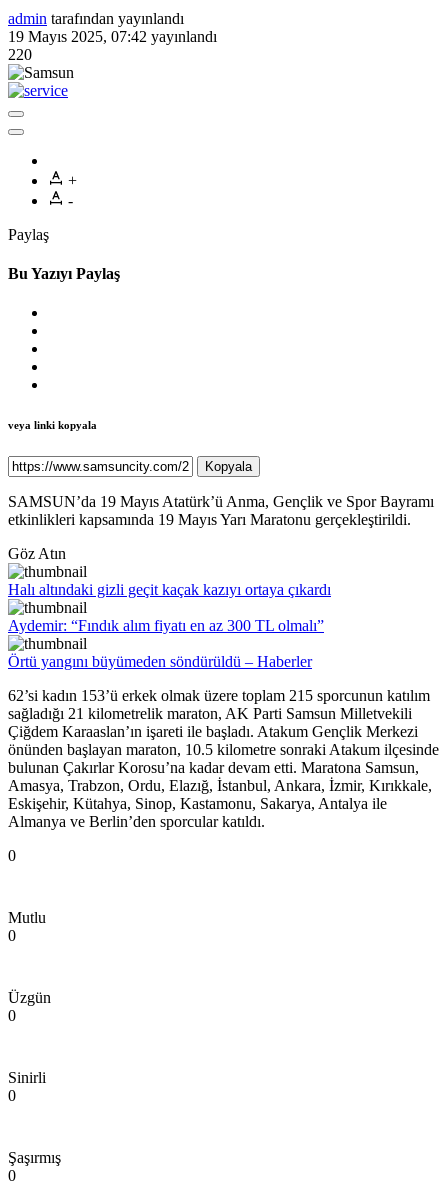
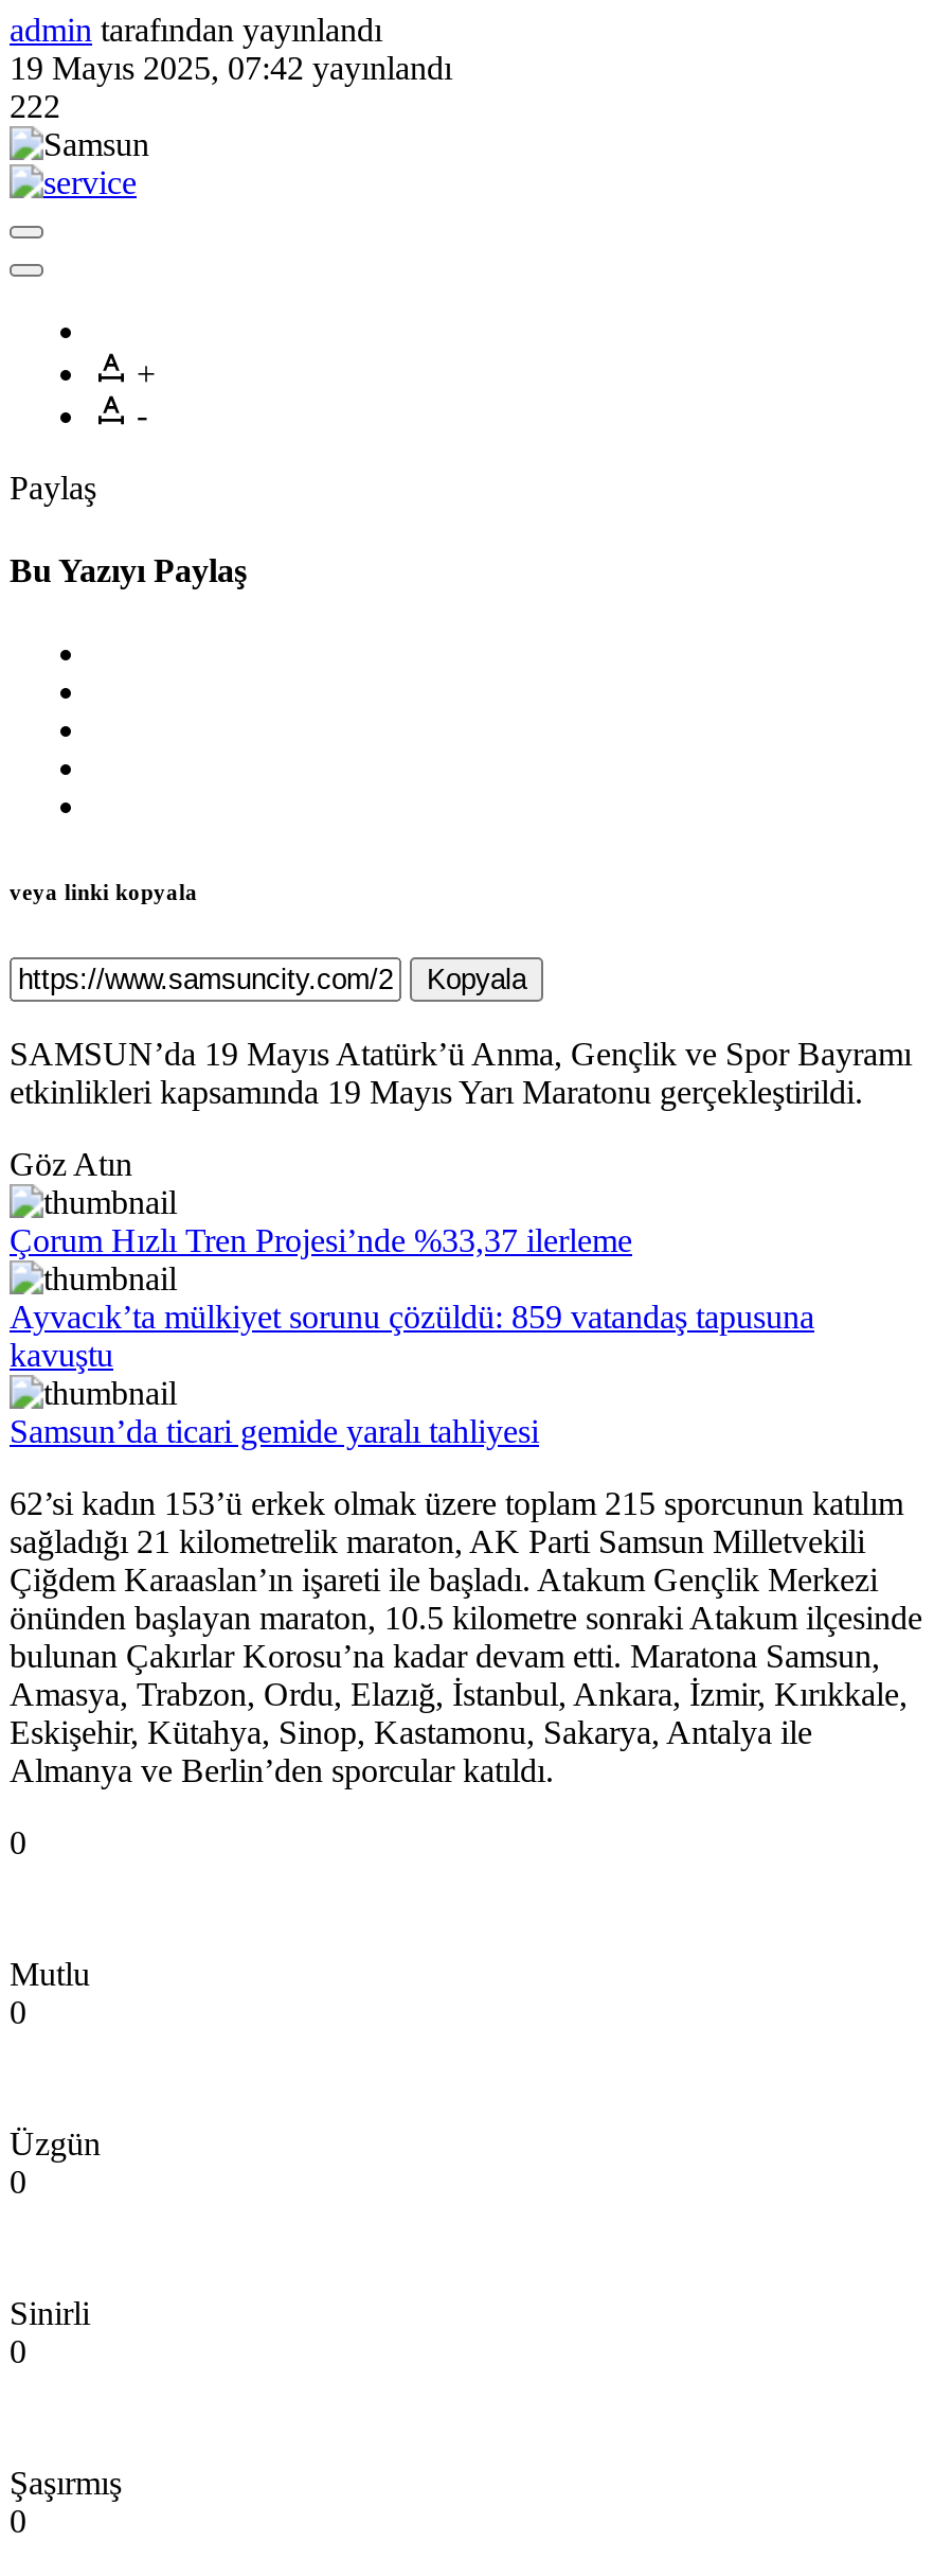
- 220
+ 222

- Halı altındaki gizli geçit kaçak kazıyı ortaya çıkardı
+ Çorum Hızlı Tren Projesi’nde %33,37 ilerleme

- Aydemir: “Fındık alım fiyatı en az 300 TL olmalı”
+ Ayvacık’ta mülkiyet sorunu çözüldü: 859 vatandaş tapusuna
+ kavuştu

- Örtü yangını büyümeden söndürüldü – Haberler
+ Samsun’da ticari gemide yaralı tahliyesi
